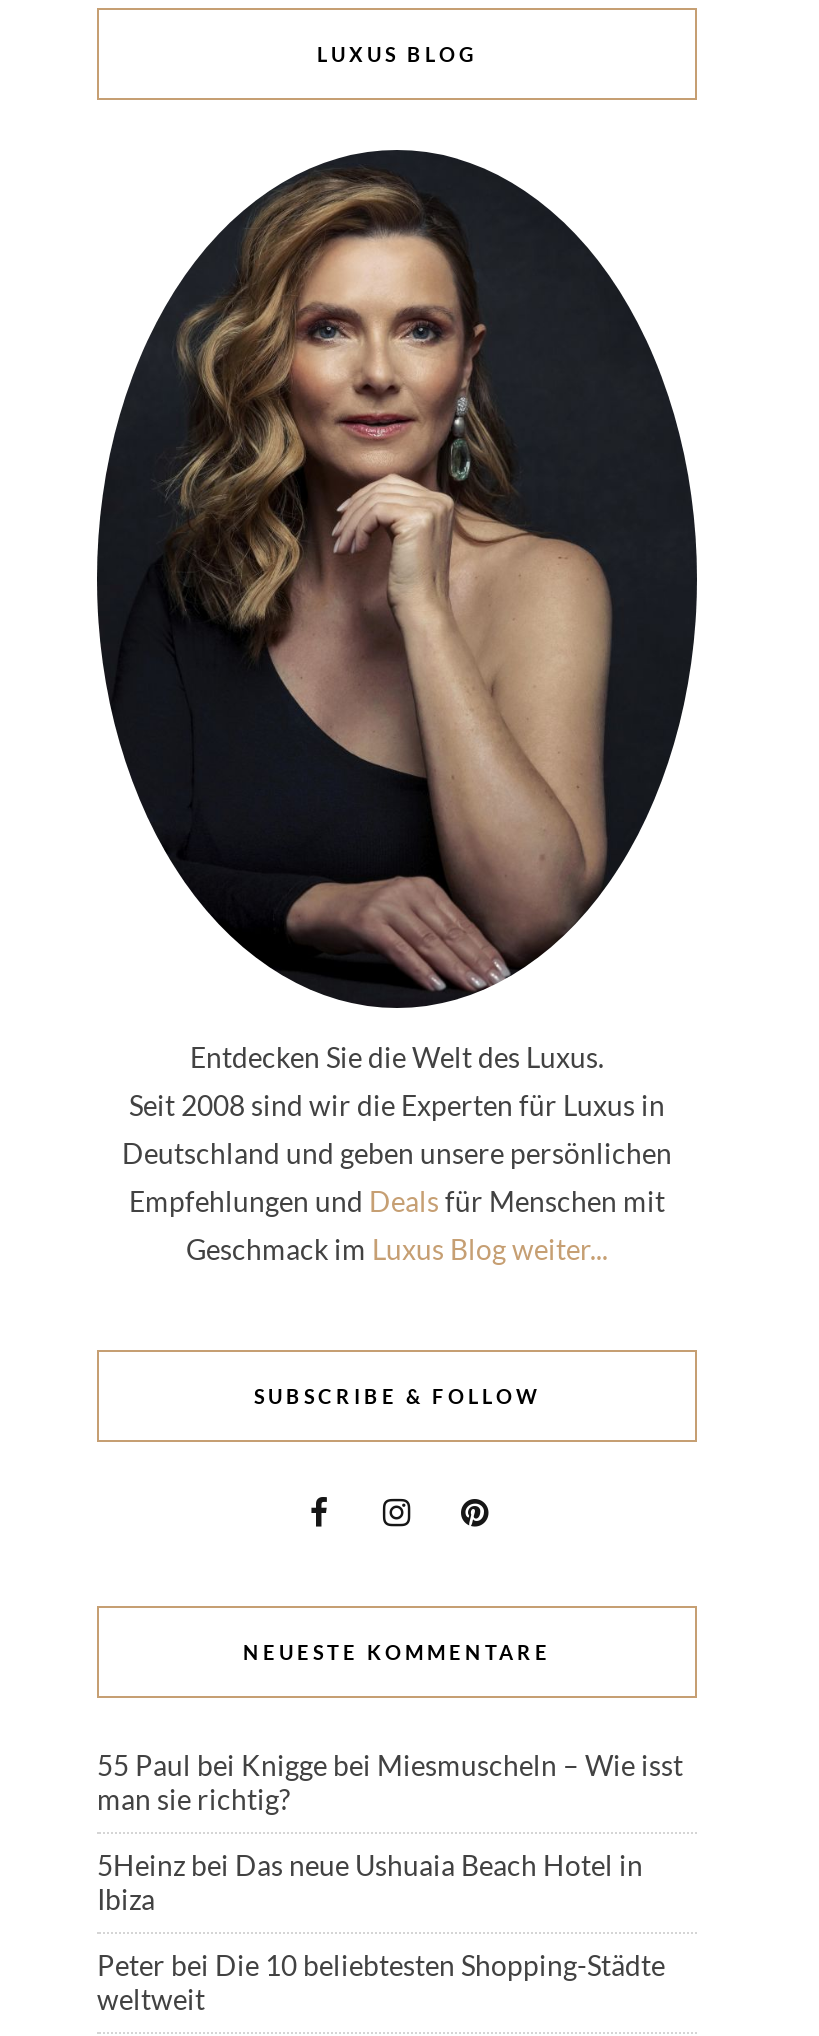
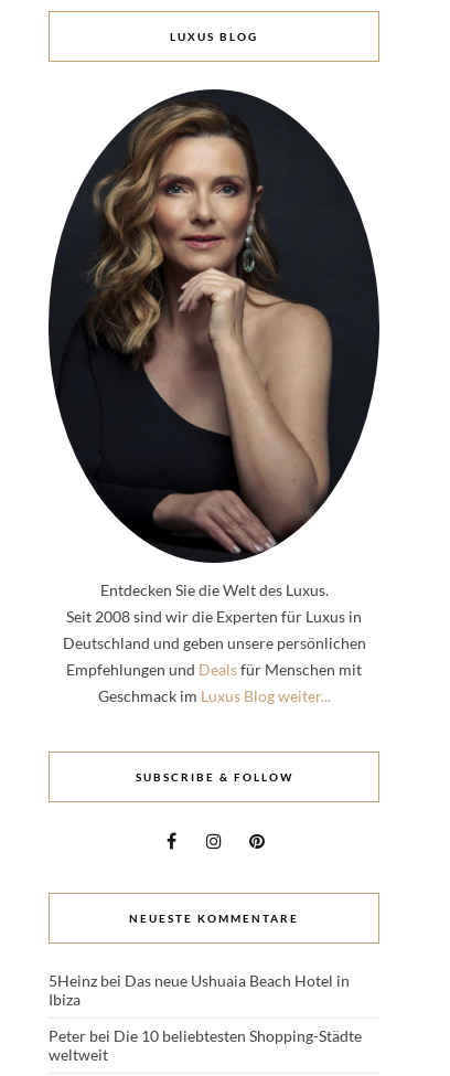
- 55 Paul bei Knigge bei Miesmuscheln – Wie isst
- man sie richtig?
